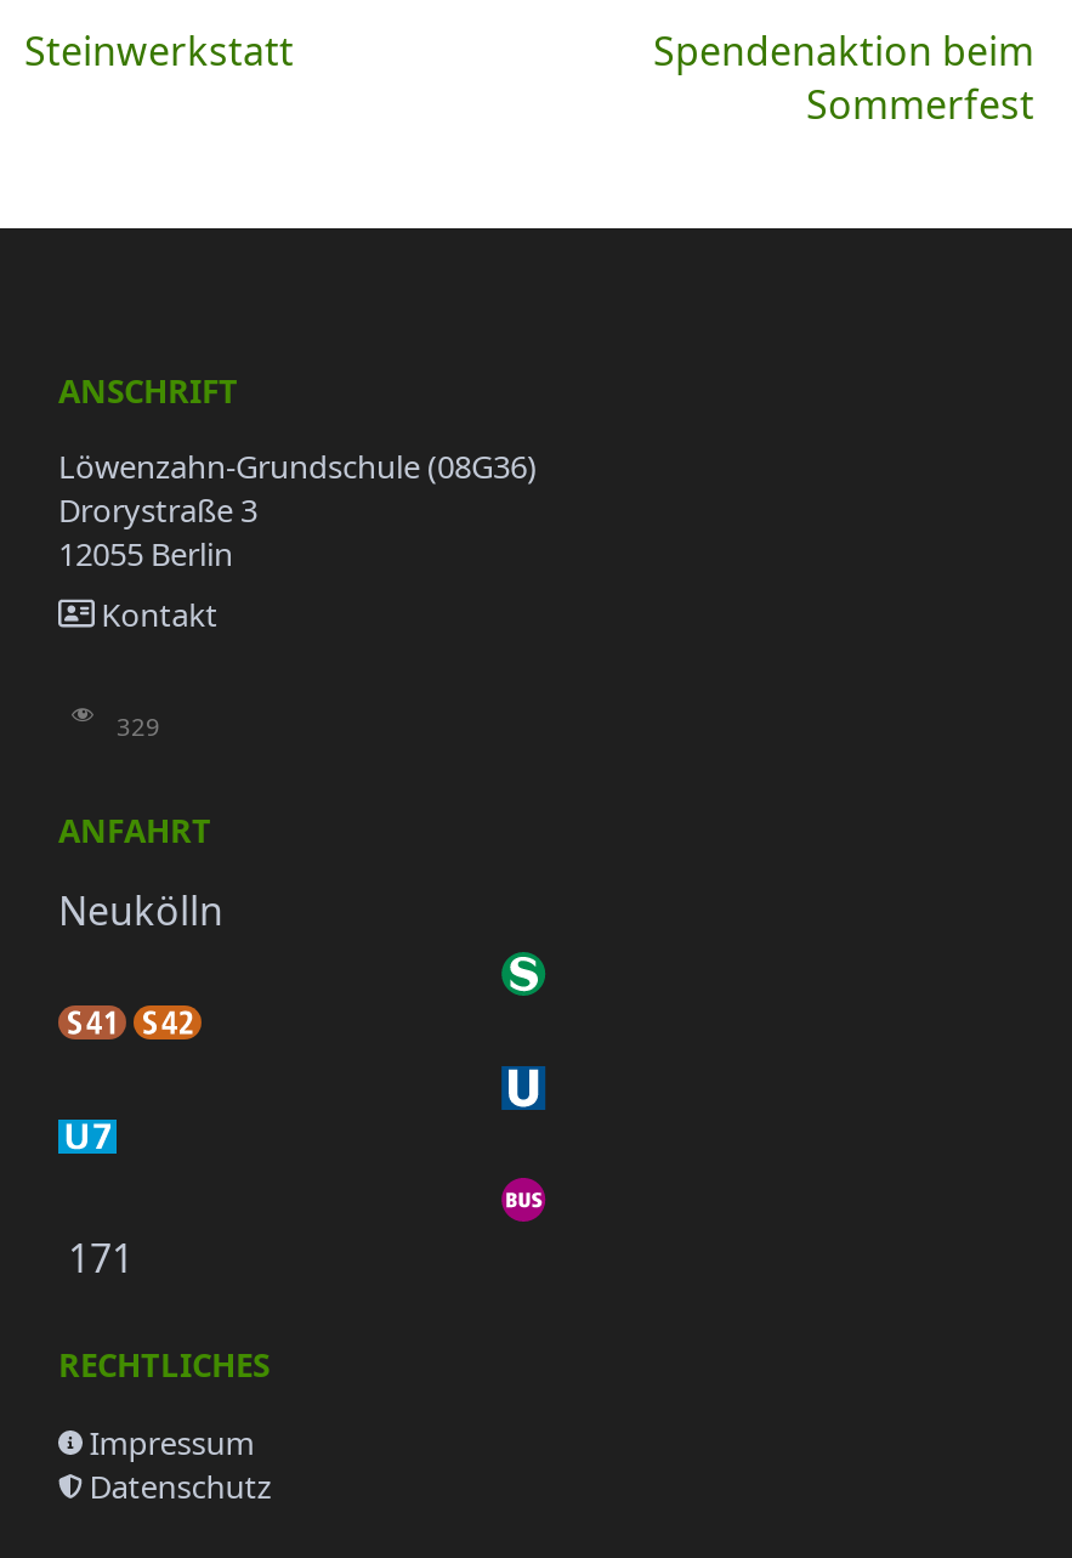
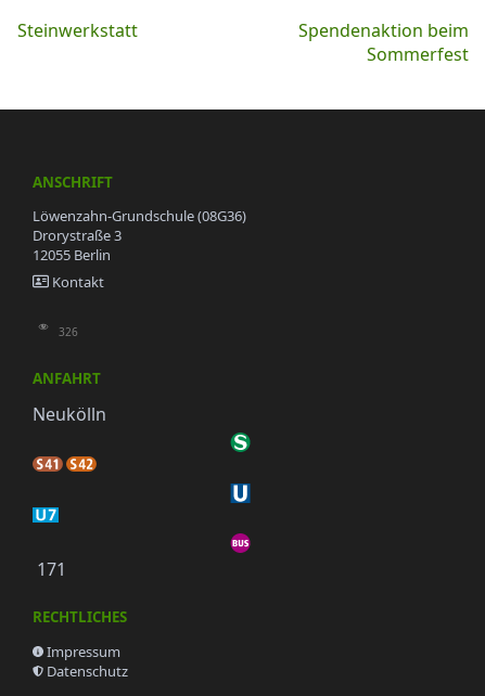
- 329
+ 326
